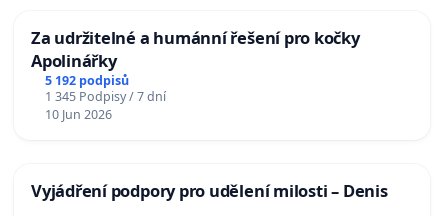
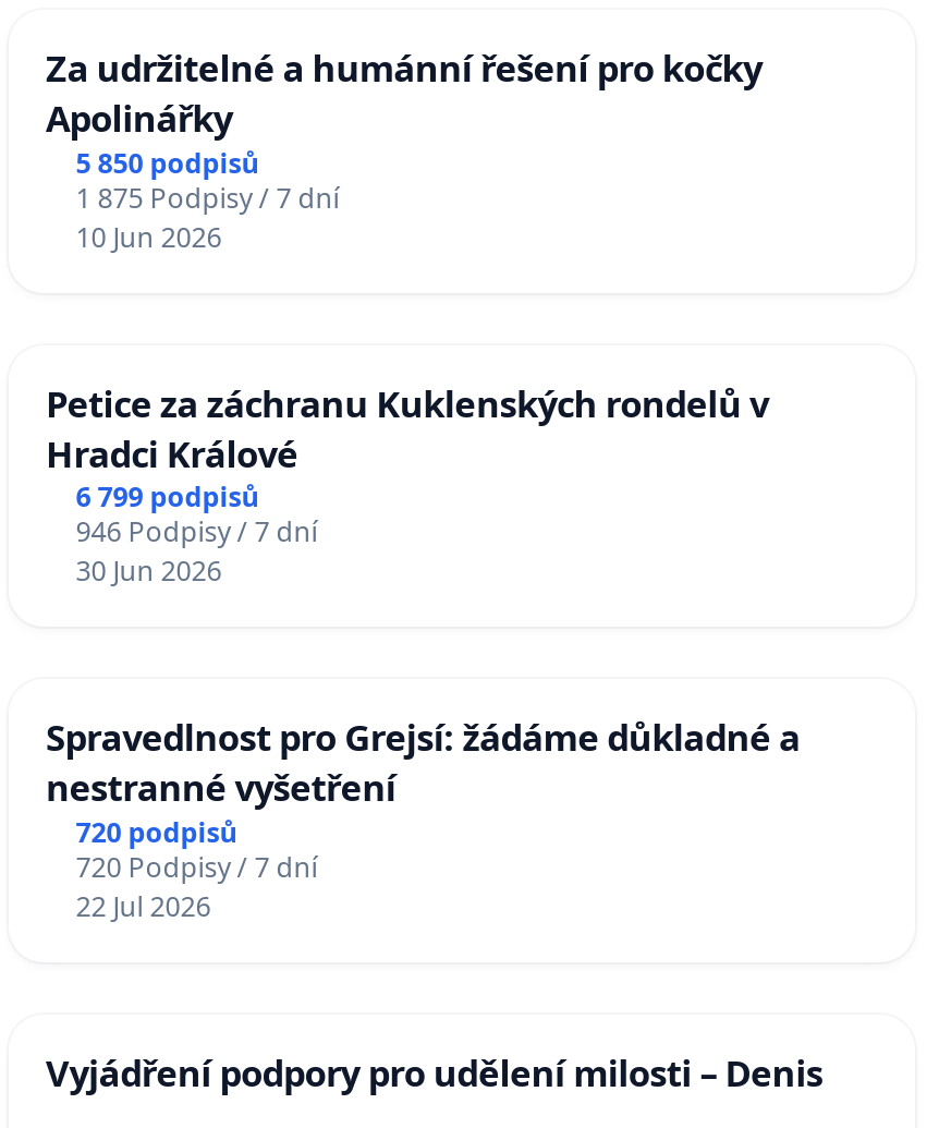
- 5 192 podpisů
+ 5 850 podpisů

- 1 345 Podpisy / 7 dní
+ 1 875 Podpisy / 7 dní

+ Petice za záchranu Kuklenských rondelů v
+ Hradci Králové
+ 6 799 podpisů
+ 946 Podpisy / 7 dní
+ 30 Jun 2026
+ Spravedlnost pro Grejsí: žádáme důkladné a
+ nestranné vyšetření
+ 720 podpisů
+ 720 Podpisy / 7 dní
+ 22 Jul 2026
